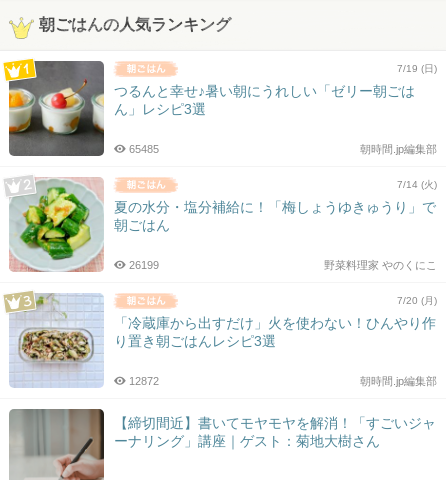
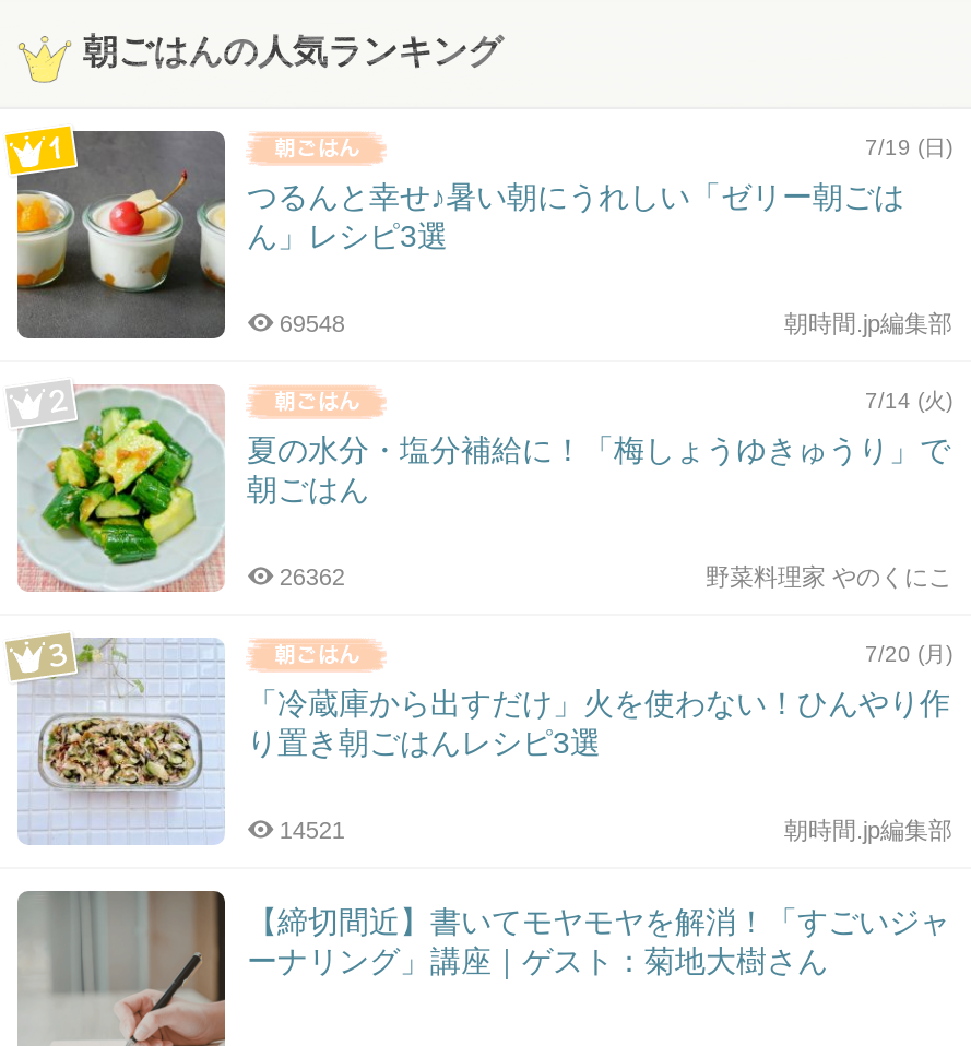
- 65485
+ 69548

- 26199
+ 26362

- 12872
+ 14521
